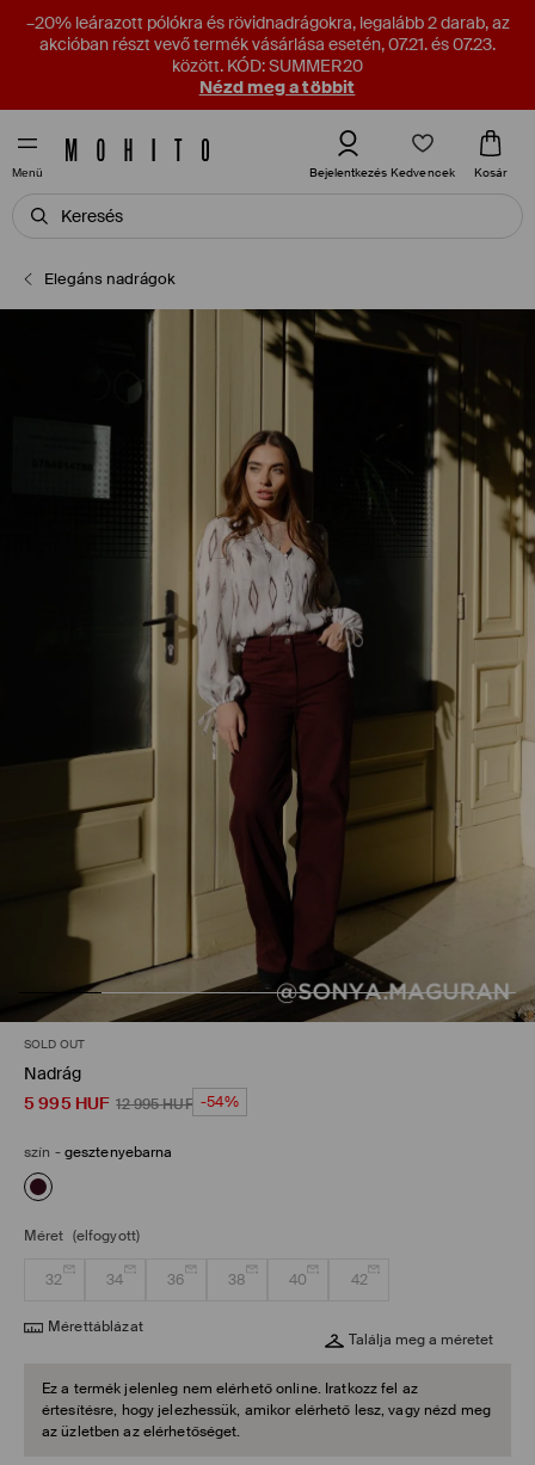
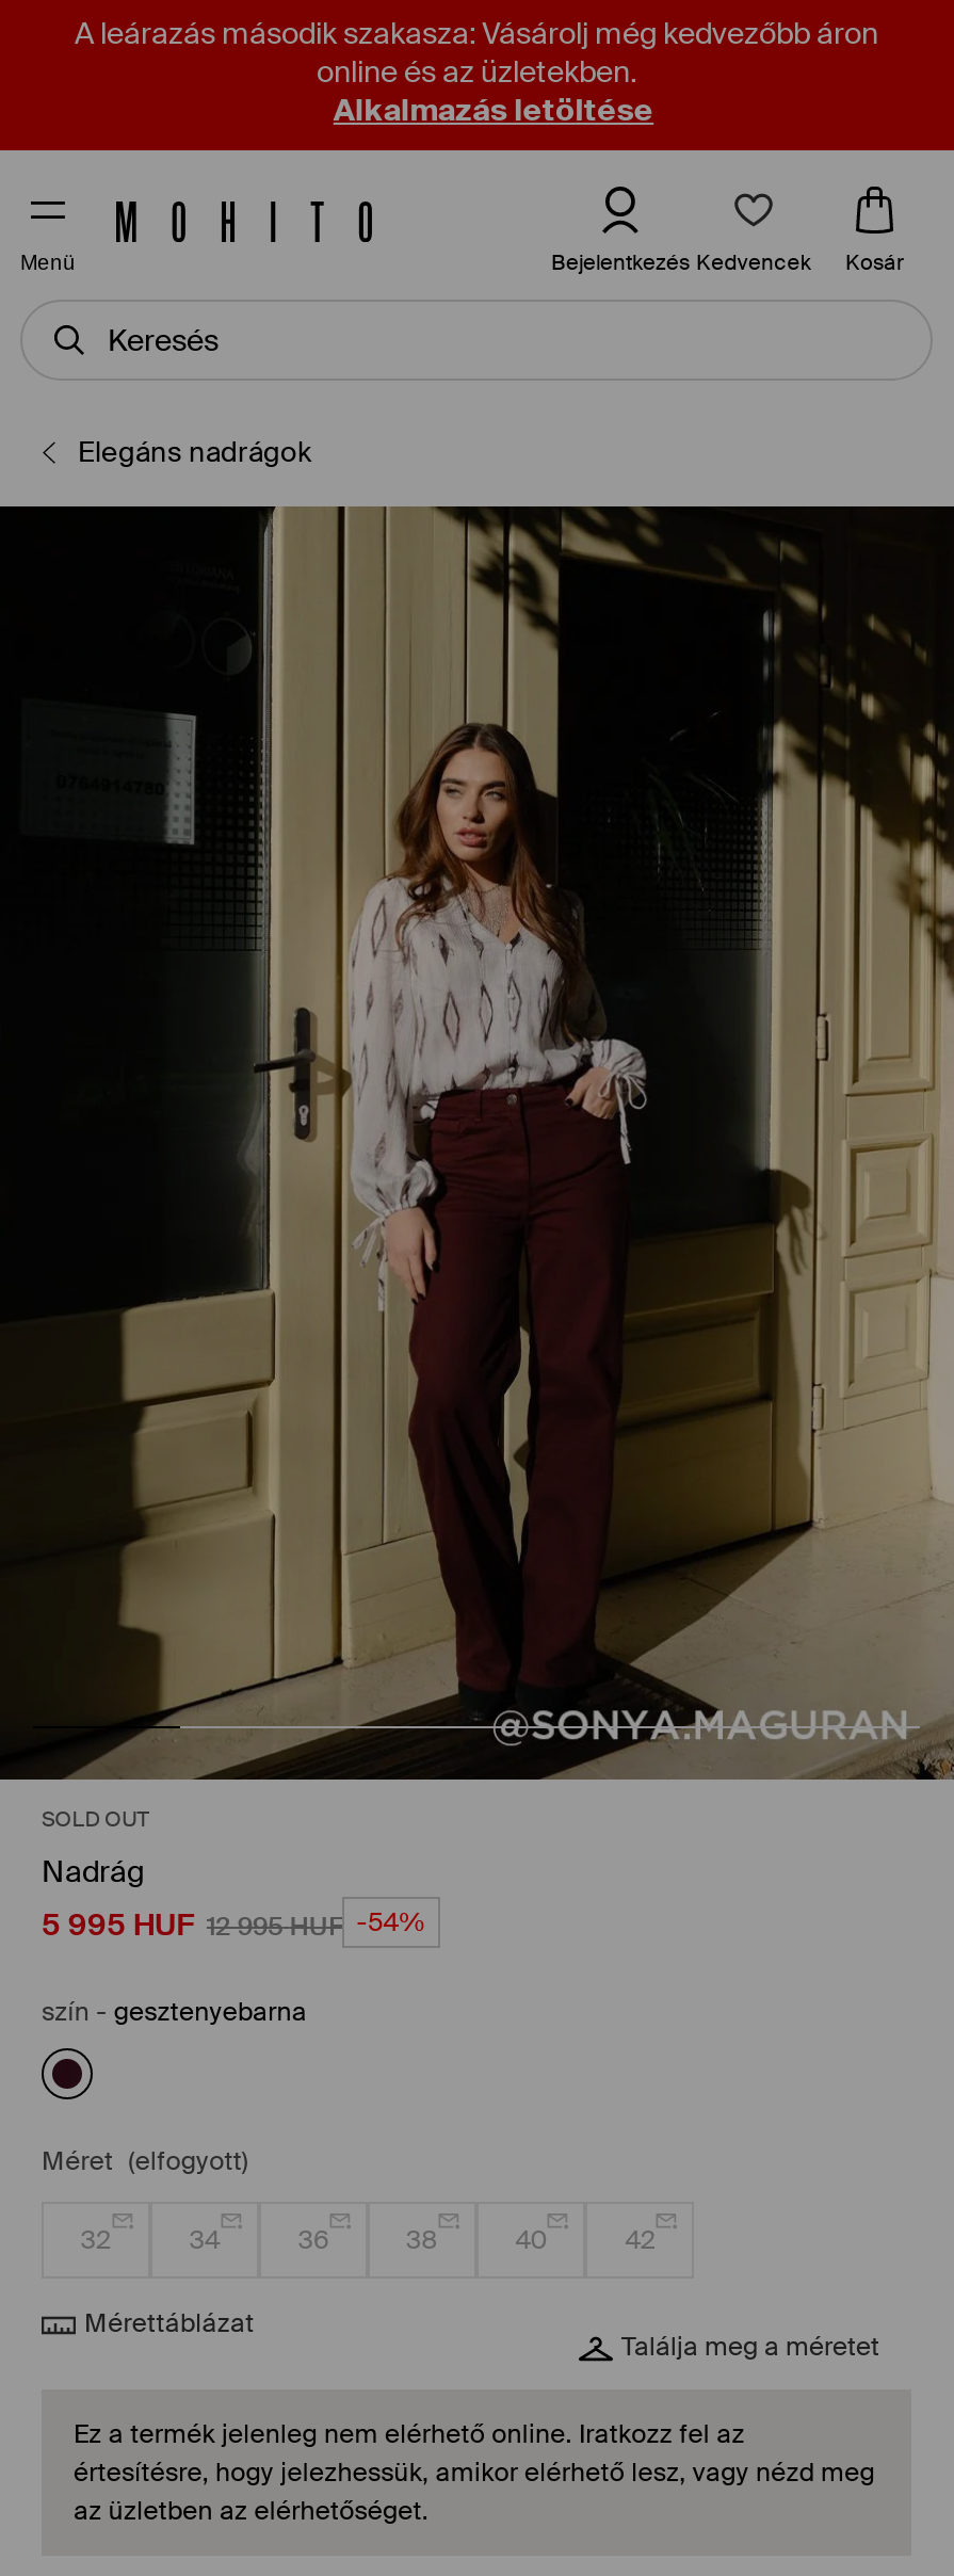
- –20% leárazott pólókra és rövidnadrágokra, legalább 2 darab, az
- akcióban részt vevő termék vásárlása esetén, 07.21. és 07.23.
- között. KÓD: SUMMER20
- Nézd meg a többit
+ A leárazás második szakasza: Vásárolj még kedvezőbb áron
+ online és az üzletekben.
+ Alkalmazás letöltése
